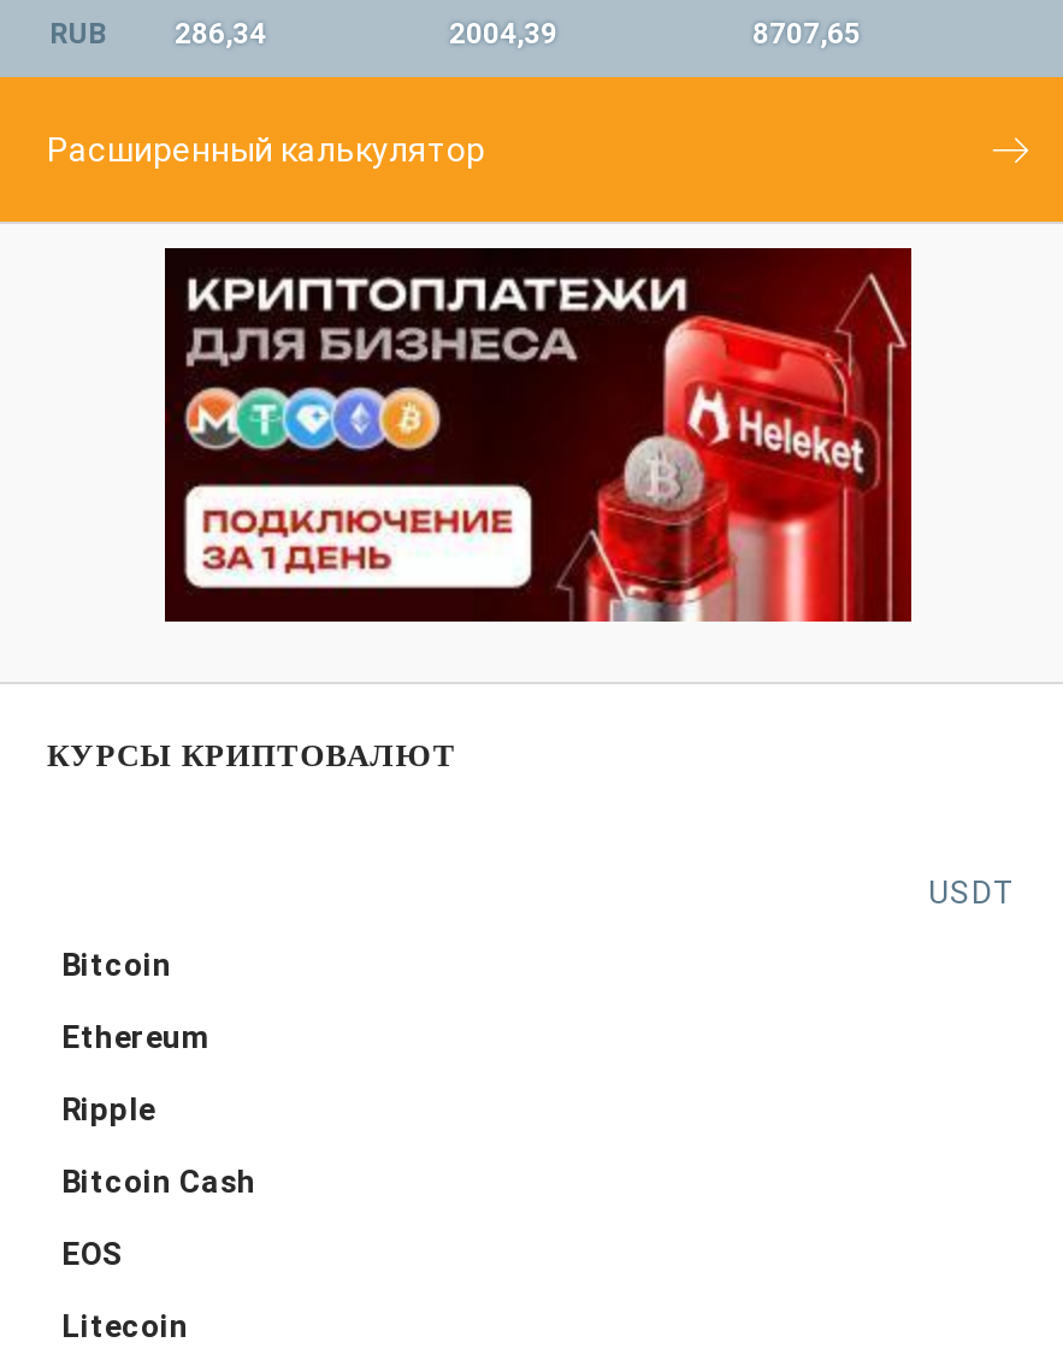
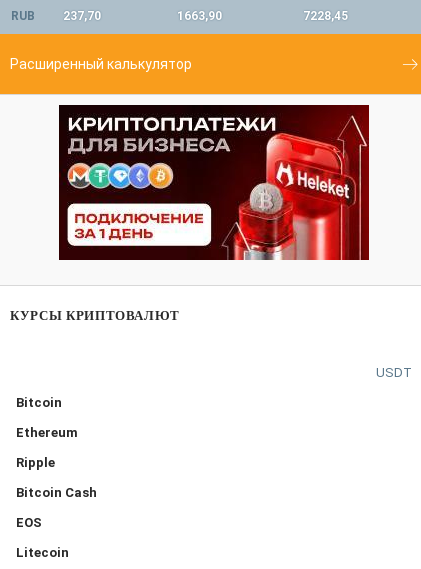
- RUB 286,34
+ RUB 237,70

- 2004,39
+ 1663,90

- 8707,65
+ 7228,45
